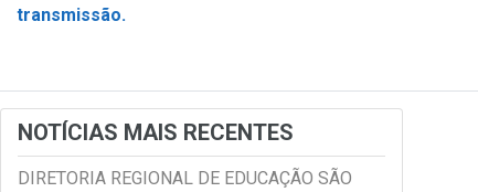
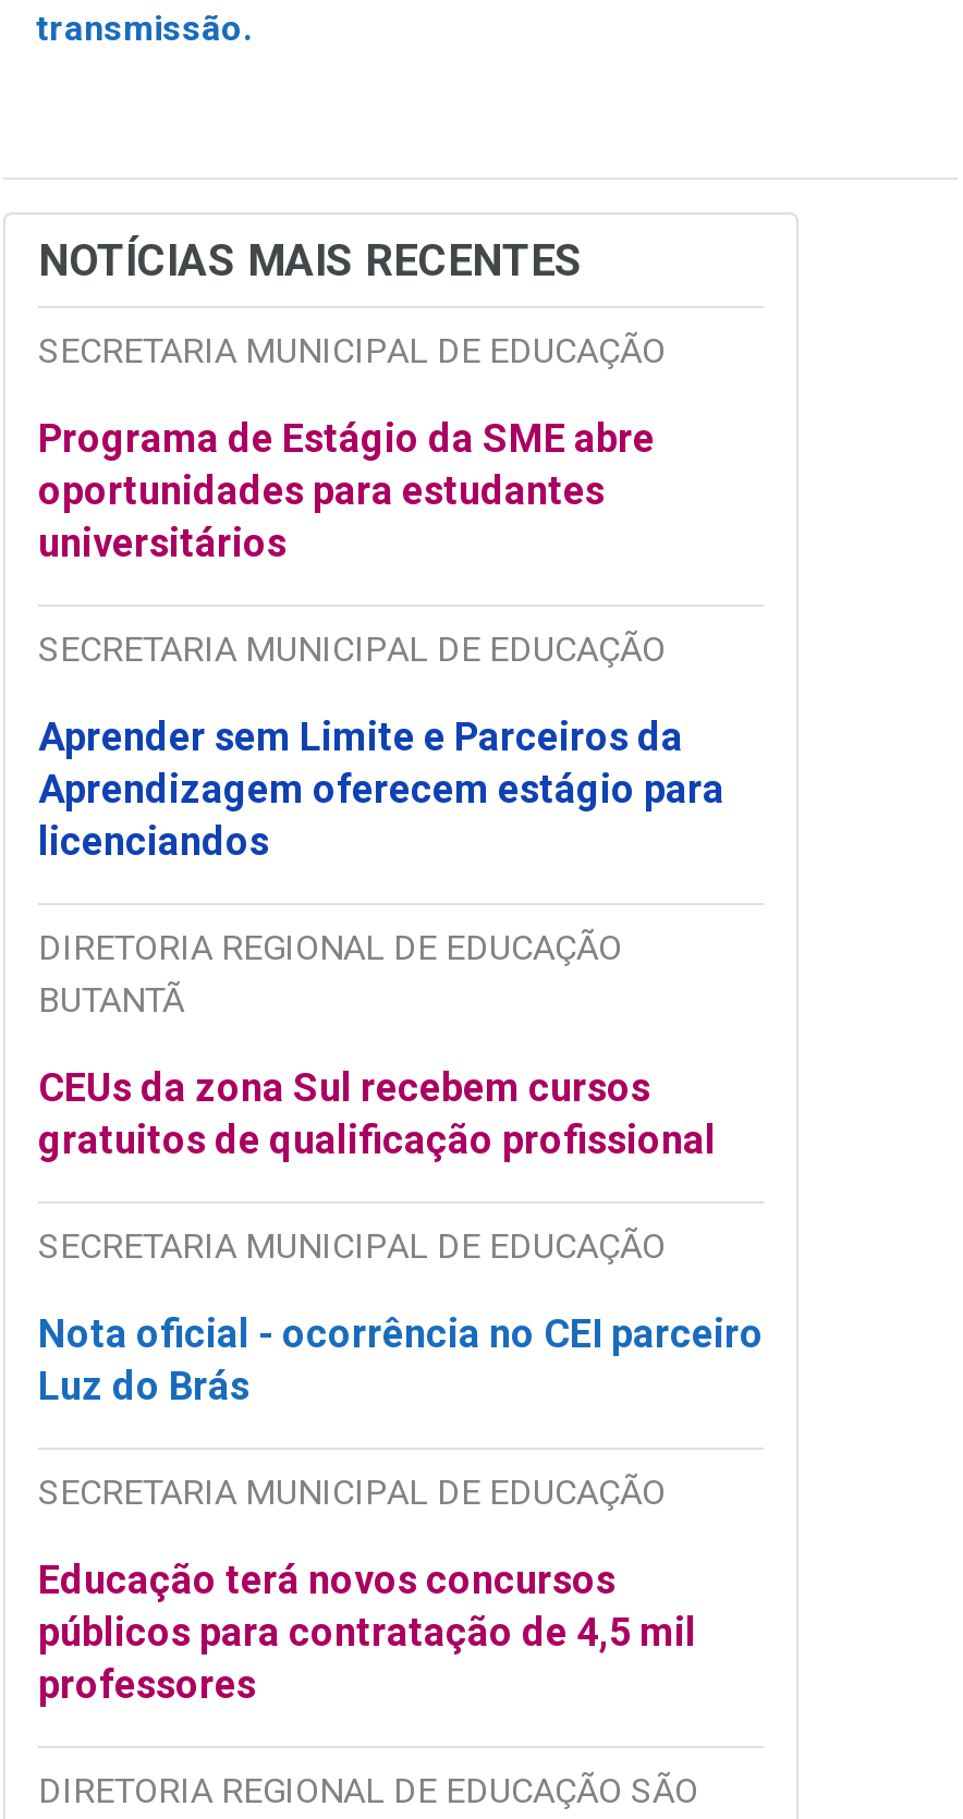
+ SECRETARIA MUNICIPAL DE EDUCAÇÃO
+ Programa de Estágio da SME abre
+ oportunidades para estudantes
+ universitários
+ SECRETARIA MUNICIPAL DE EDUCAÇÃO
+ Aprender sem Limite e Parceiros da
+ Aprendizagem oferecem estágio para
+ licenciandos
+ DIRETORIA REGIONAL DE EDUCAÇÃO
+ BUTANTÃ
+ CEUs da zona Sul recebem cursos
+ gratuitos de qualificação profissional
+ SECRETARIA MUNICIPAL DE EDUCAÇÃO
+ Nota oficial - ocorrência no CEI parceiro
+ Luz do Brás
+ SECRETARIA MUNICIPAL DE EDUCAÇÃO
+ Educação terá novos concursos
+ públicos para contratação de 4,5 mil
+ professores
